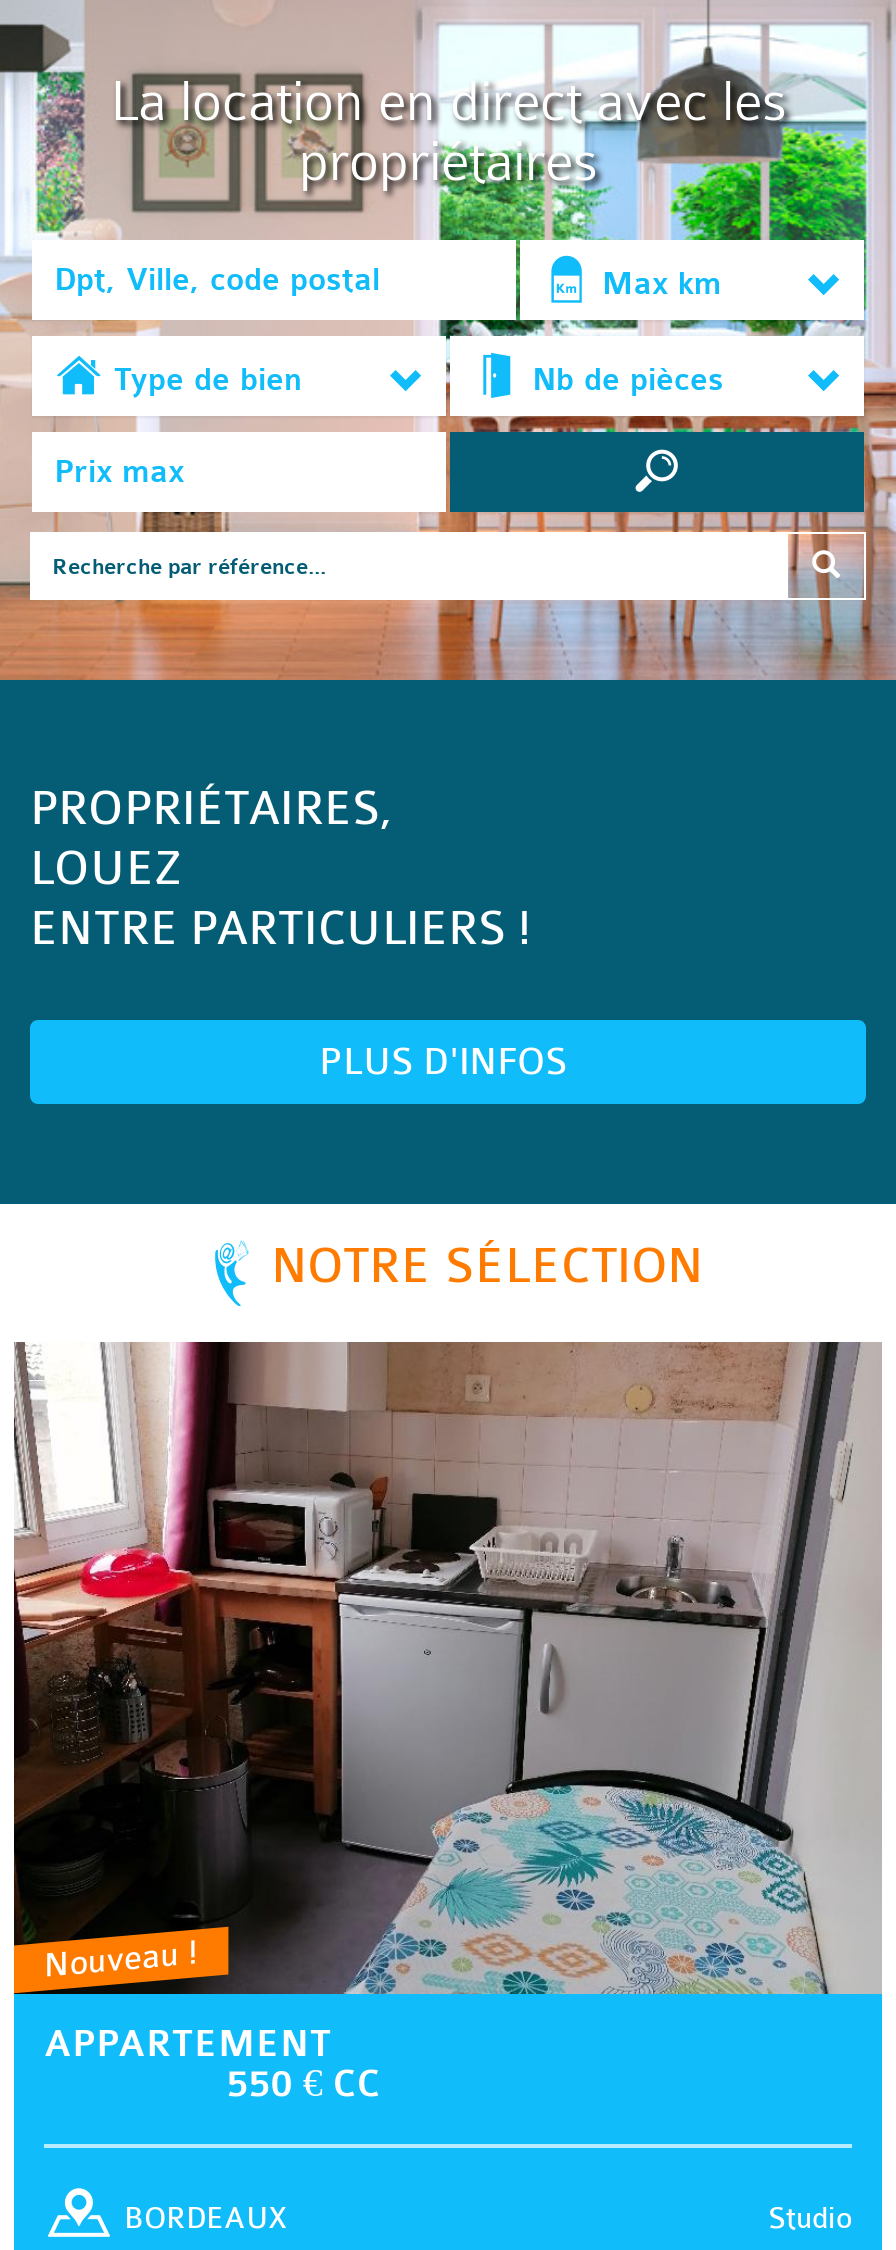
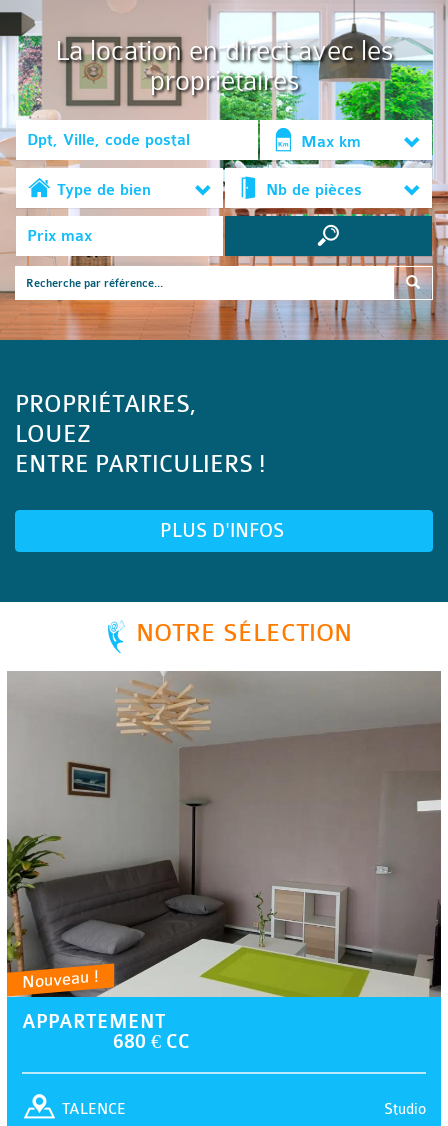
- [image]
- 550 € CC
+ [image]
+ 680 € CC

- BORDEAUX
+ TALENCE
